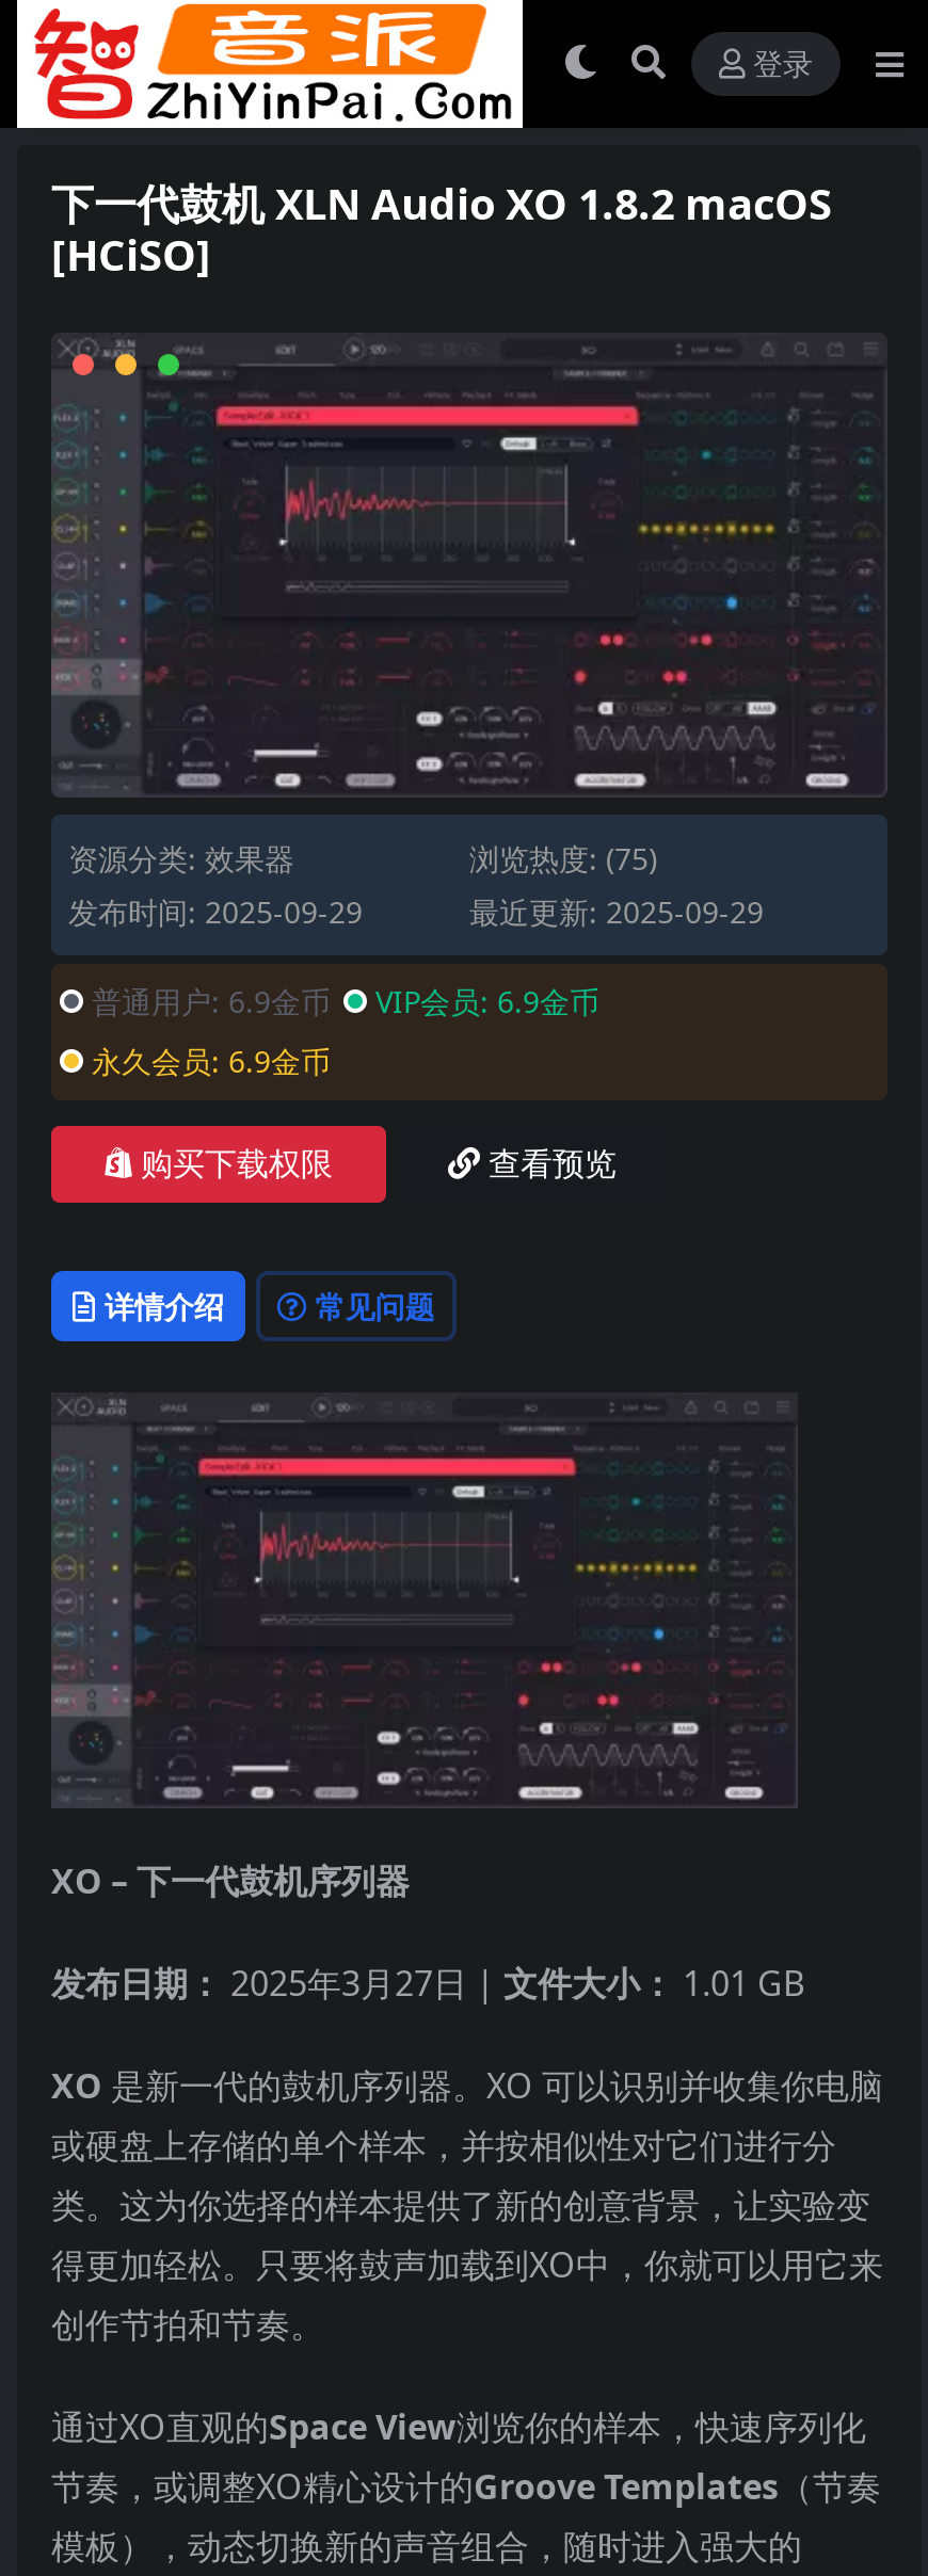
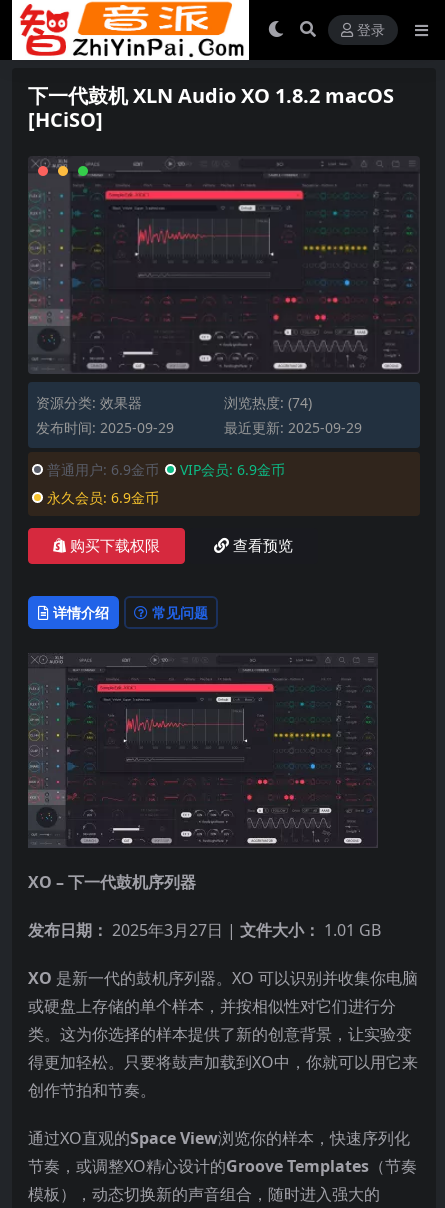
- 浏览热度: (75)
+ 浏览热度: (74)
